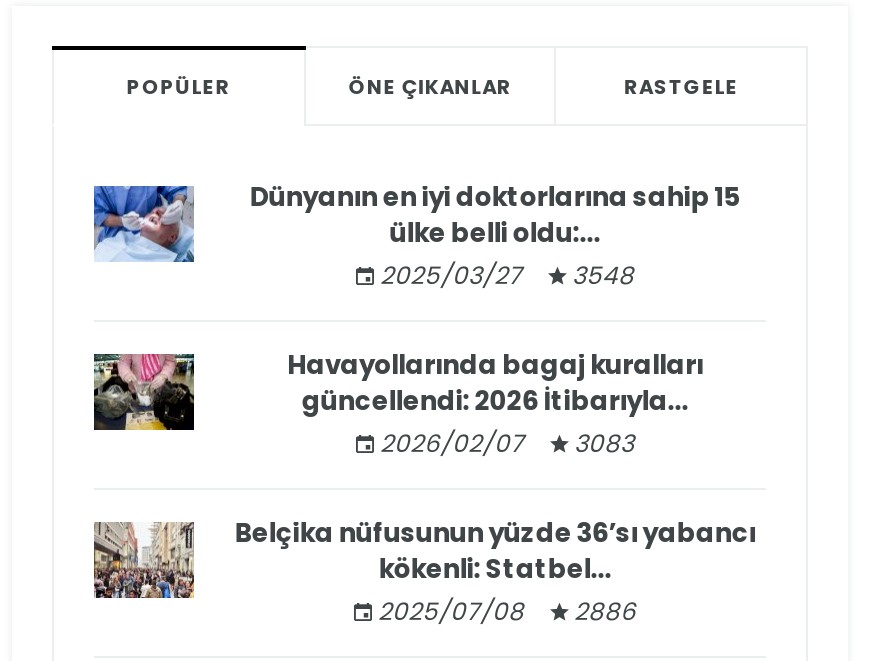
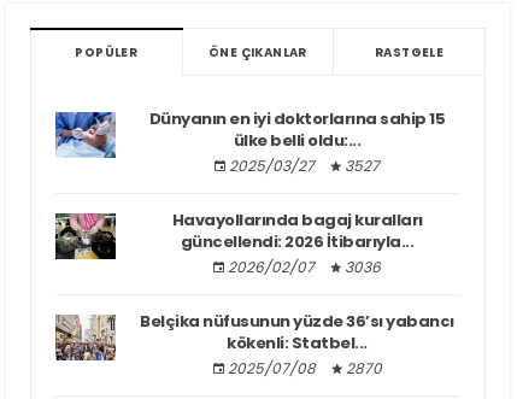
- 2025/03/27 3548
+ 2025/03/27 3527

- 2026/02/07 3083
+ 2026/02/07 3036

- 2025/07/08 2886
+ 2025/07/08 2870
